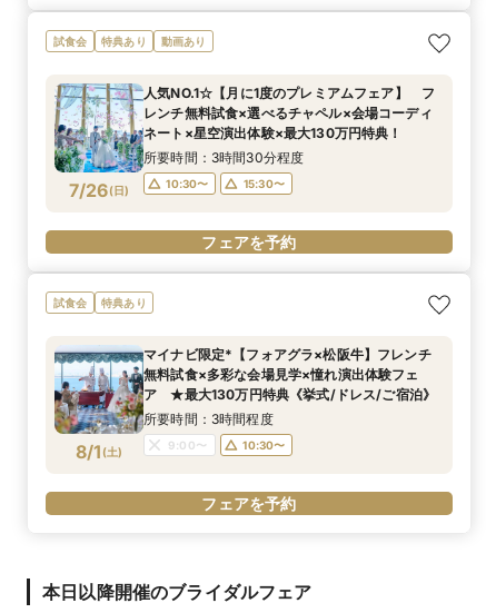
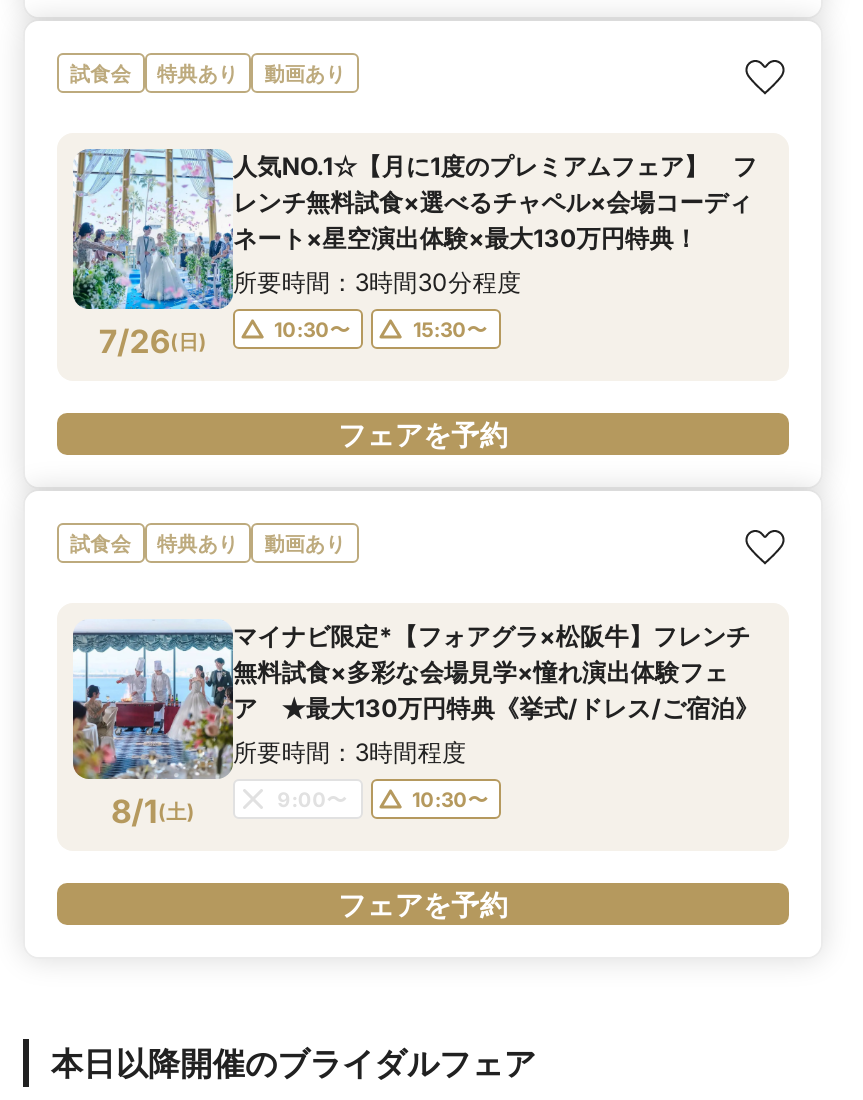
+ 動画あり
